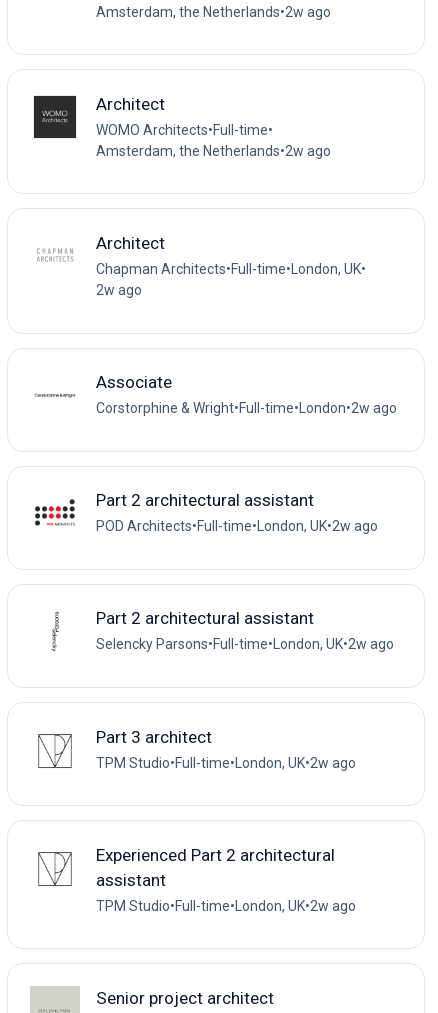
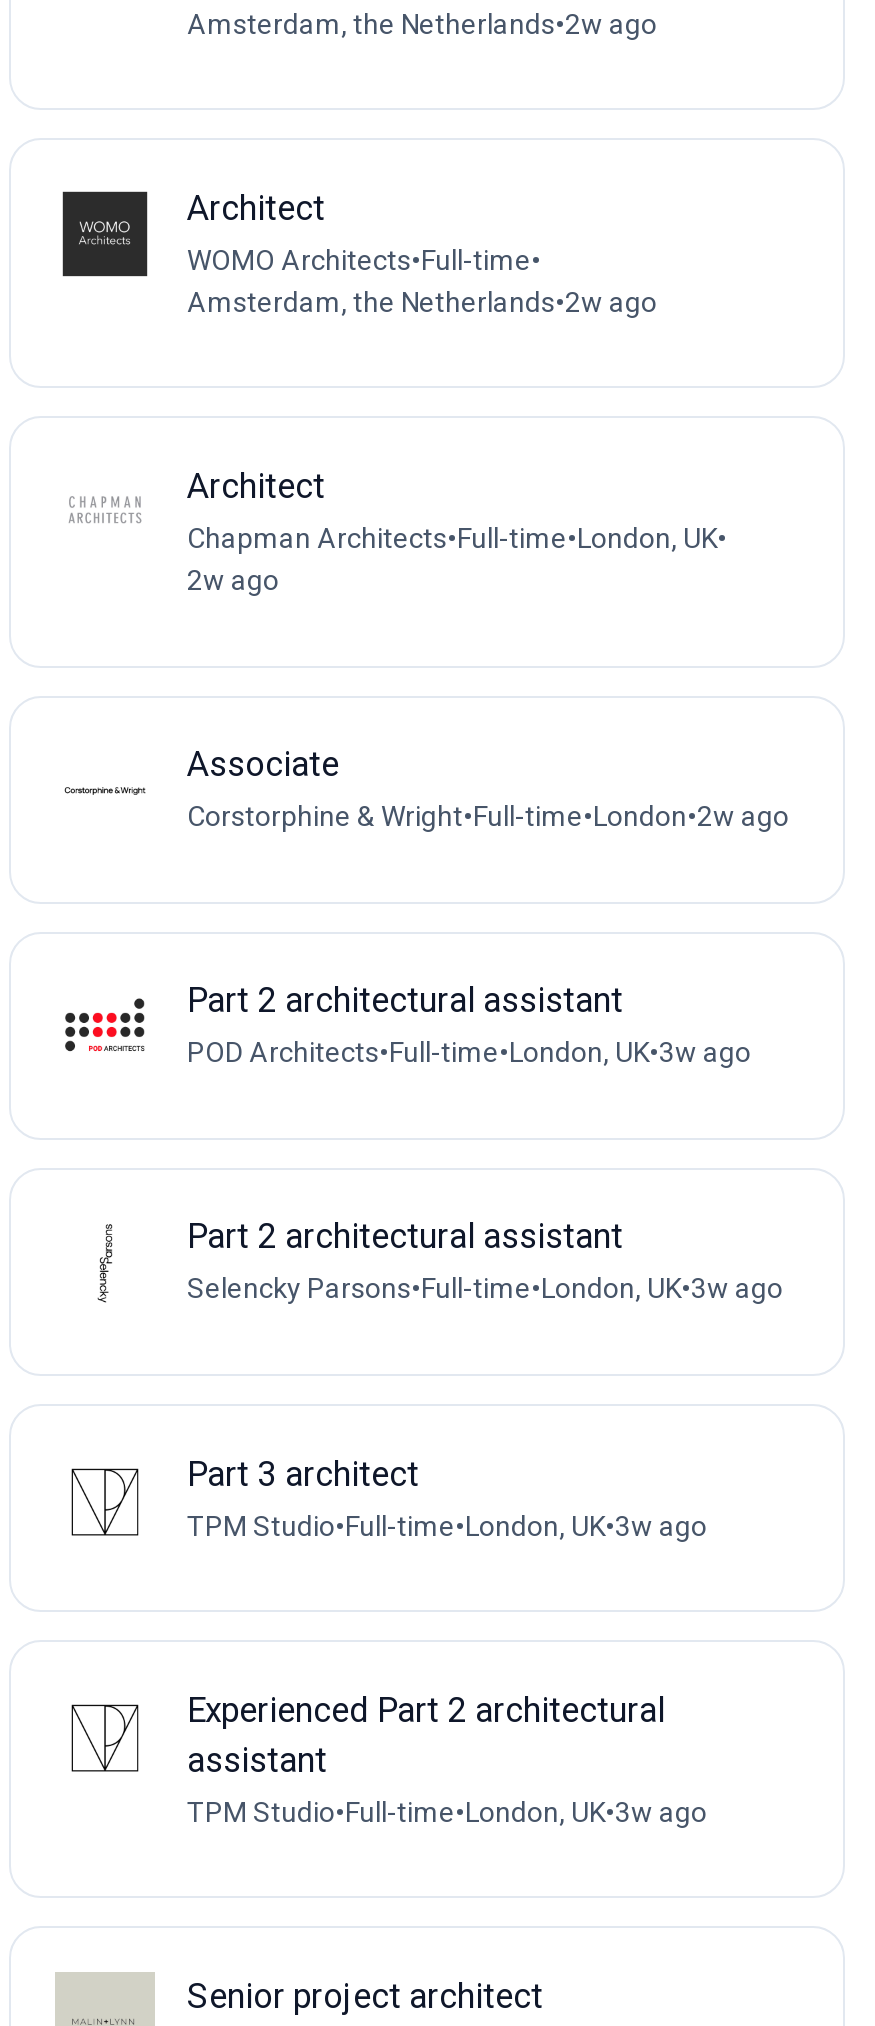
- POD Architects•Full-time•London, UK•2w ago
+ POD Architects•Full-time•London, UK•3w ago

- Selencky Parsons•Full-time•London, UK•2w ago
+ Selencky Parsons•Full-time•London, UK•3w ago

- TPM Studio•Full-time• London, UK•2w ago
+ TPM Studio•Full-time• London, UK•3w ago

- TPM Studio•Full-time• London, UK•2w ago
+ TPM Studio•Full-time• London, UK•3w ago
